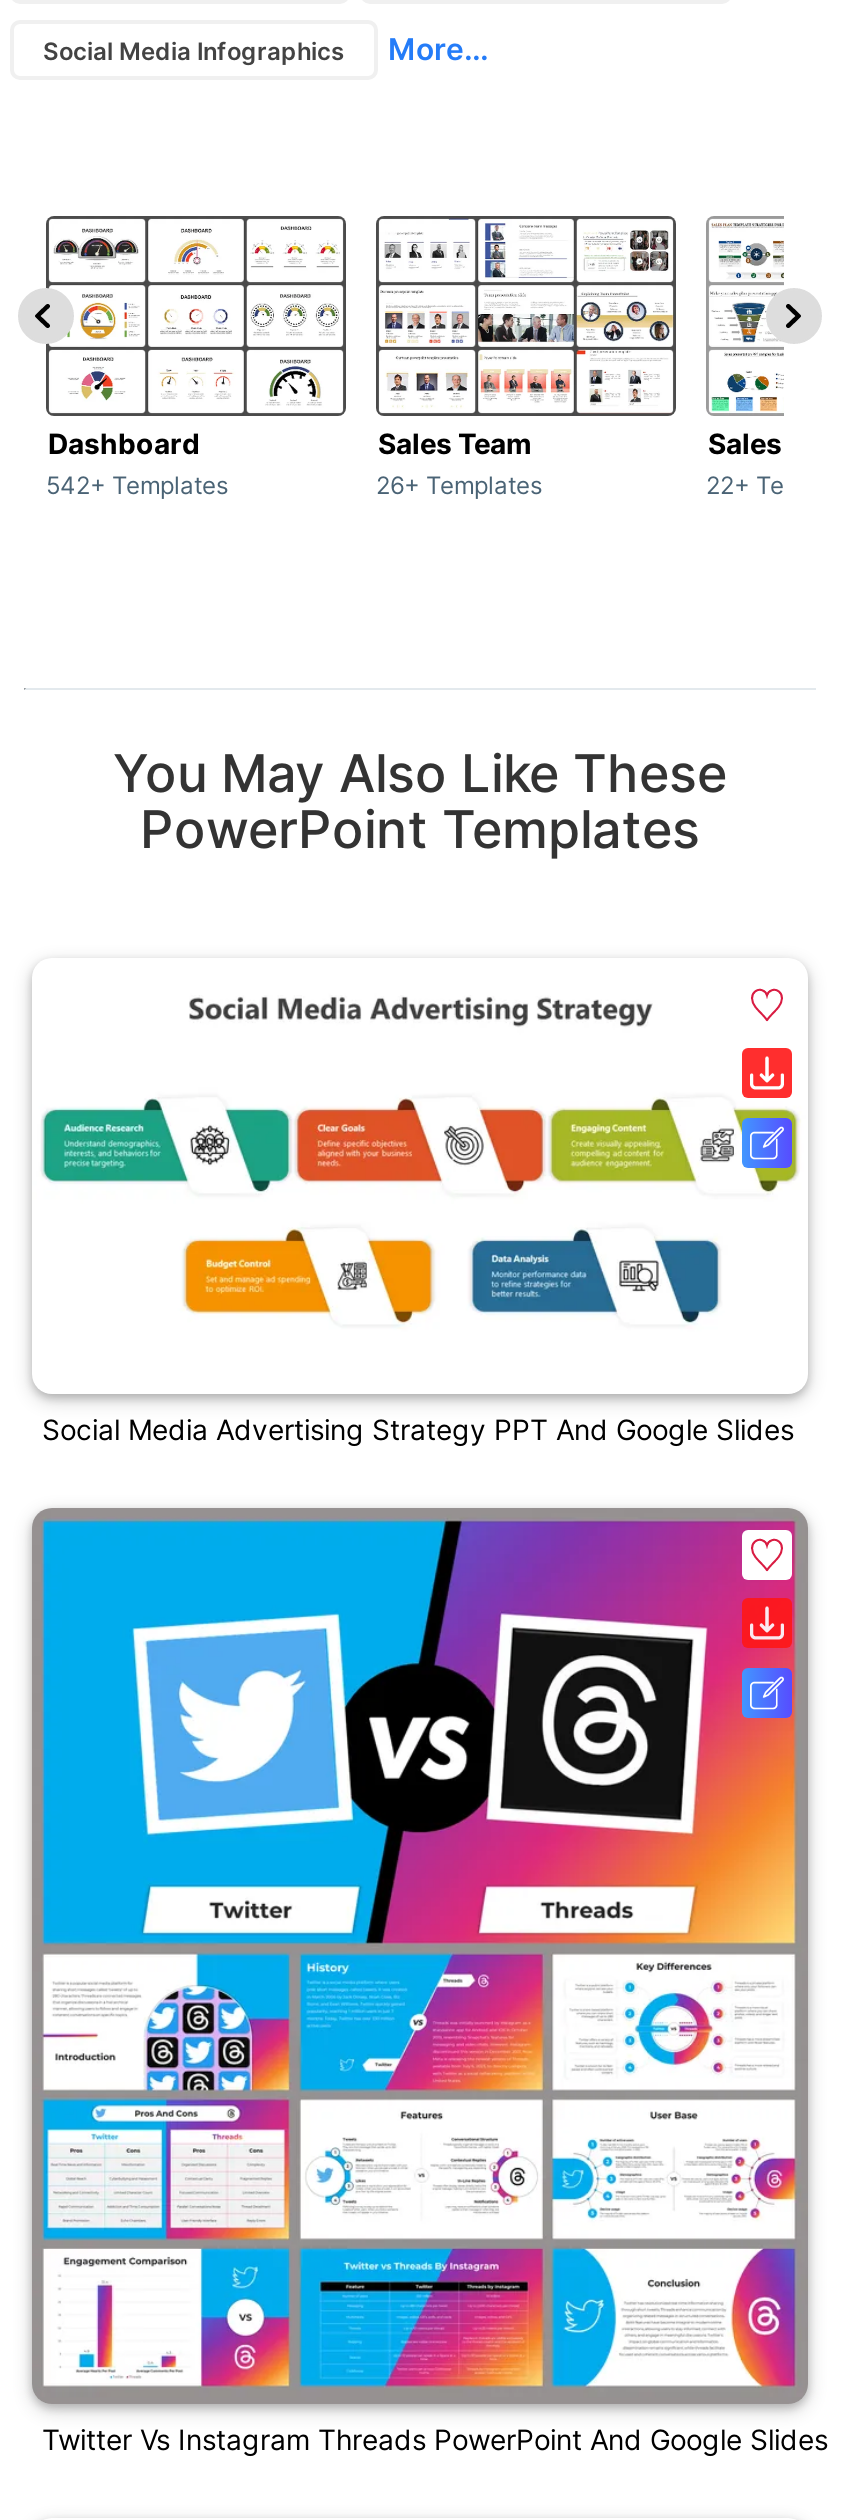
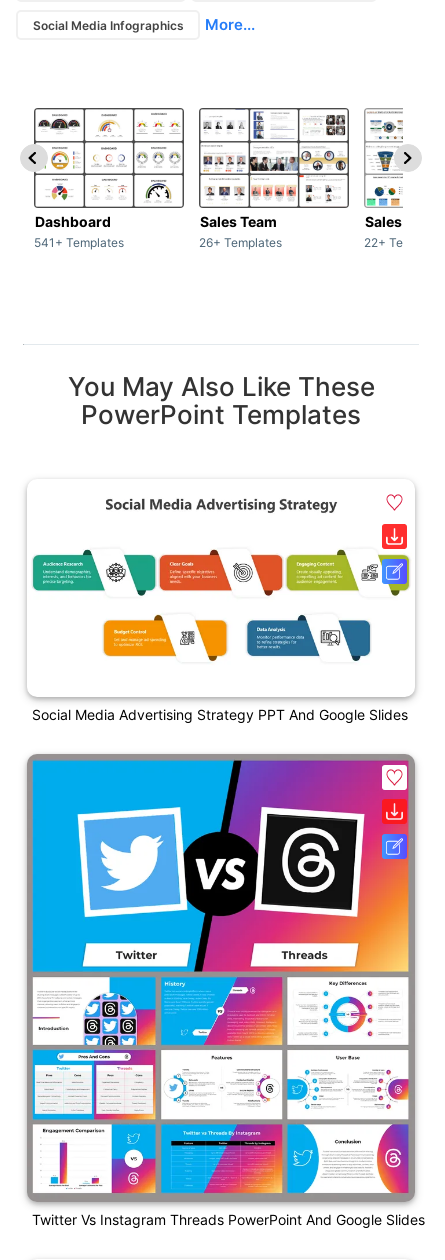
- 542+ Templates
+ 541+ Templates
